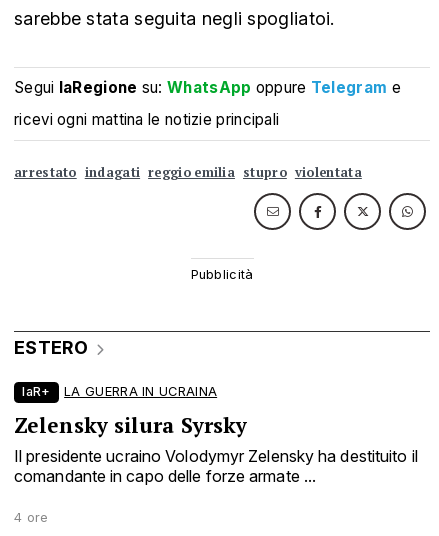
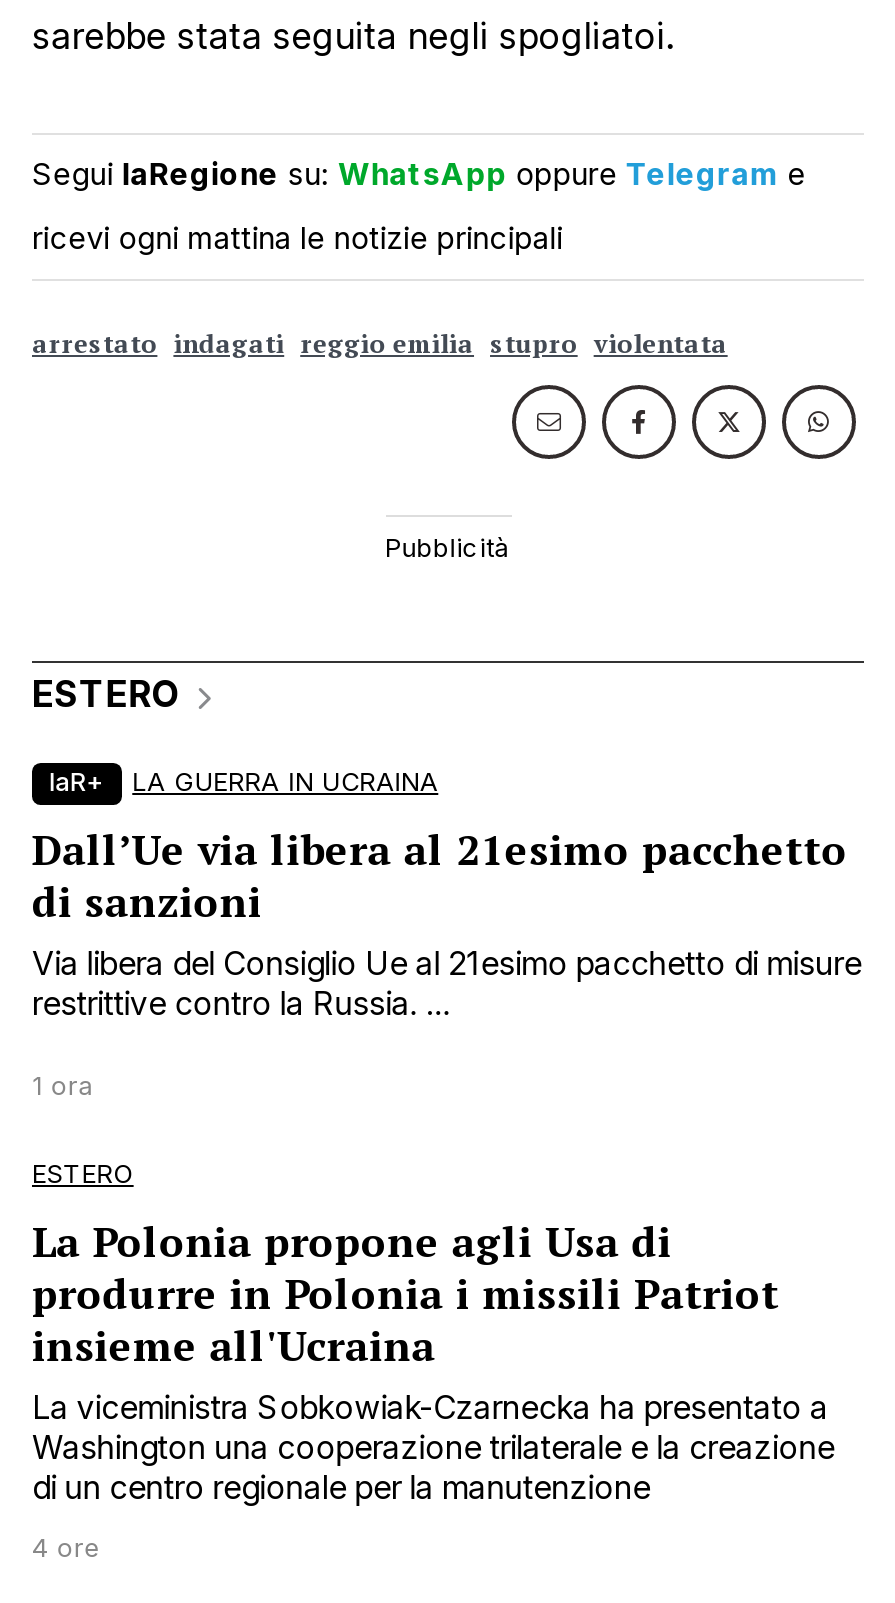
- Zelensky silura Syrsky
- Il presidente ucraino Volodymyr Zelensky ha destituito il
- comandante in capo delle forze armate ...
+ Dall’Ue via libera al 21esimo pacchetto
+ di sanzioni
+ Via libera del Consiglio Ue al 21esimo pacchetto di misure
+ restrittive contro la Russia. ...
+ 1 ora
+ ESTERO
+ La Polonia propone agli Usa di
+ produrre in Polonia i missili Patriot
+ insieme all'Ucraina
+ La viceministra Sobkowiak-Czarnecka ha presentato a
+ Washington una cooperazione trilaterale e la creazione
+ di un centro regionale per la manutenzione
